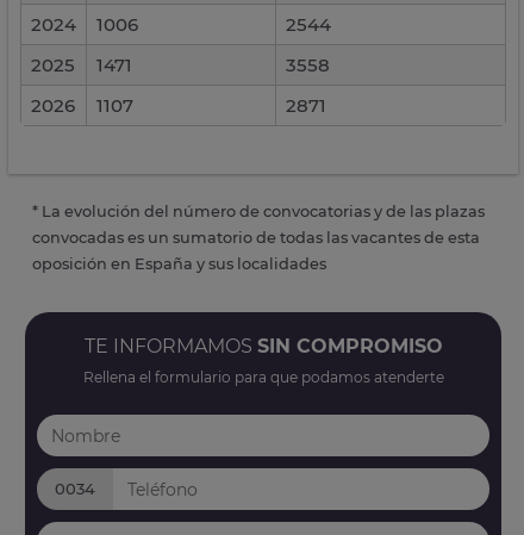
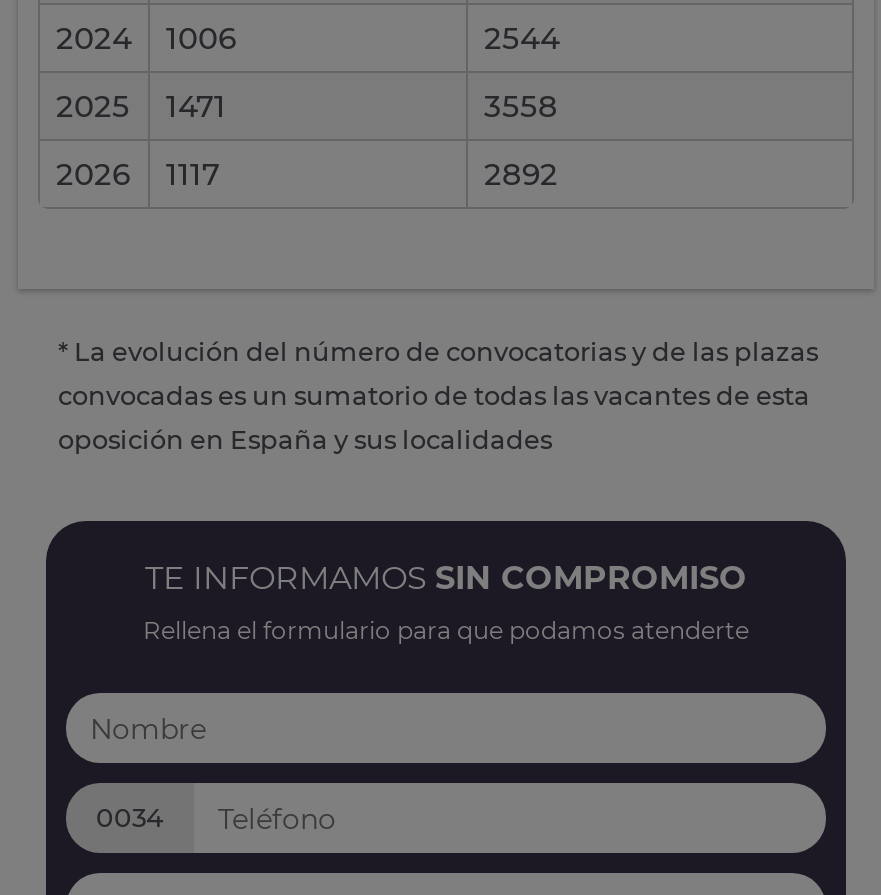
- 2026 1107
+ 2026 1117

- 2871
+ 2892
